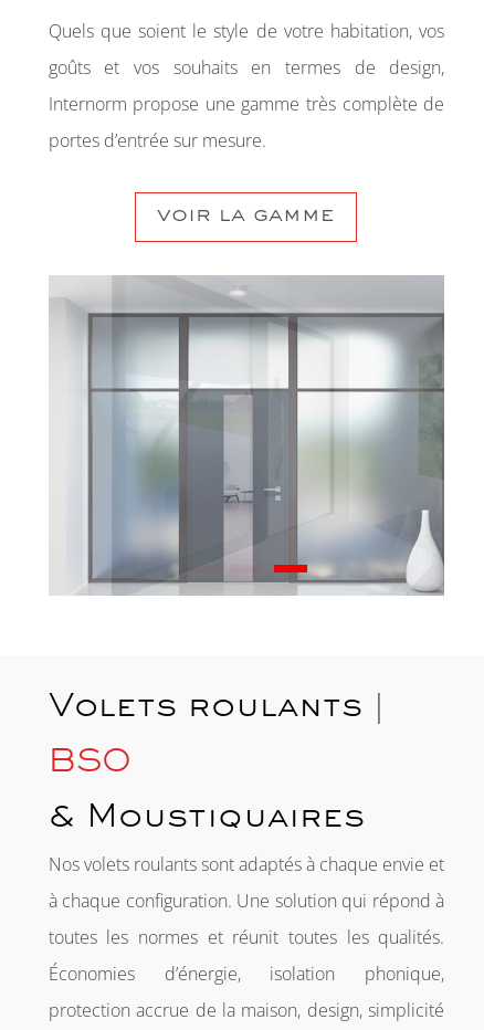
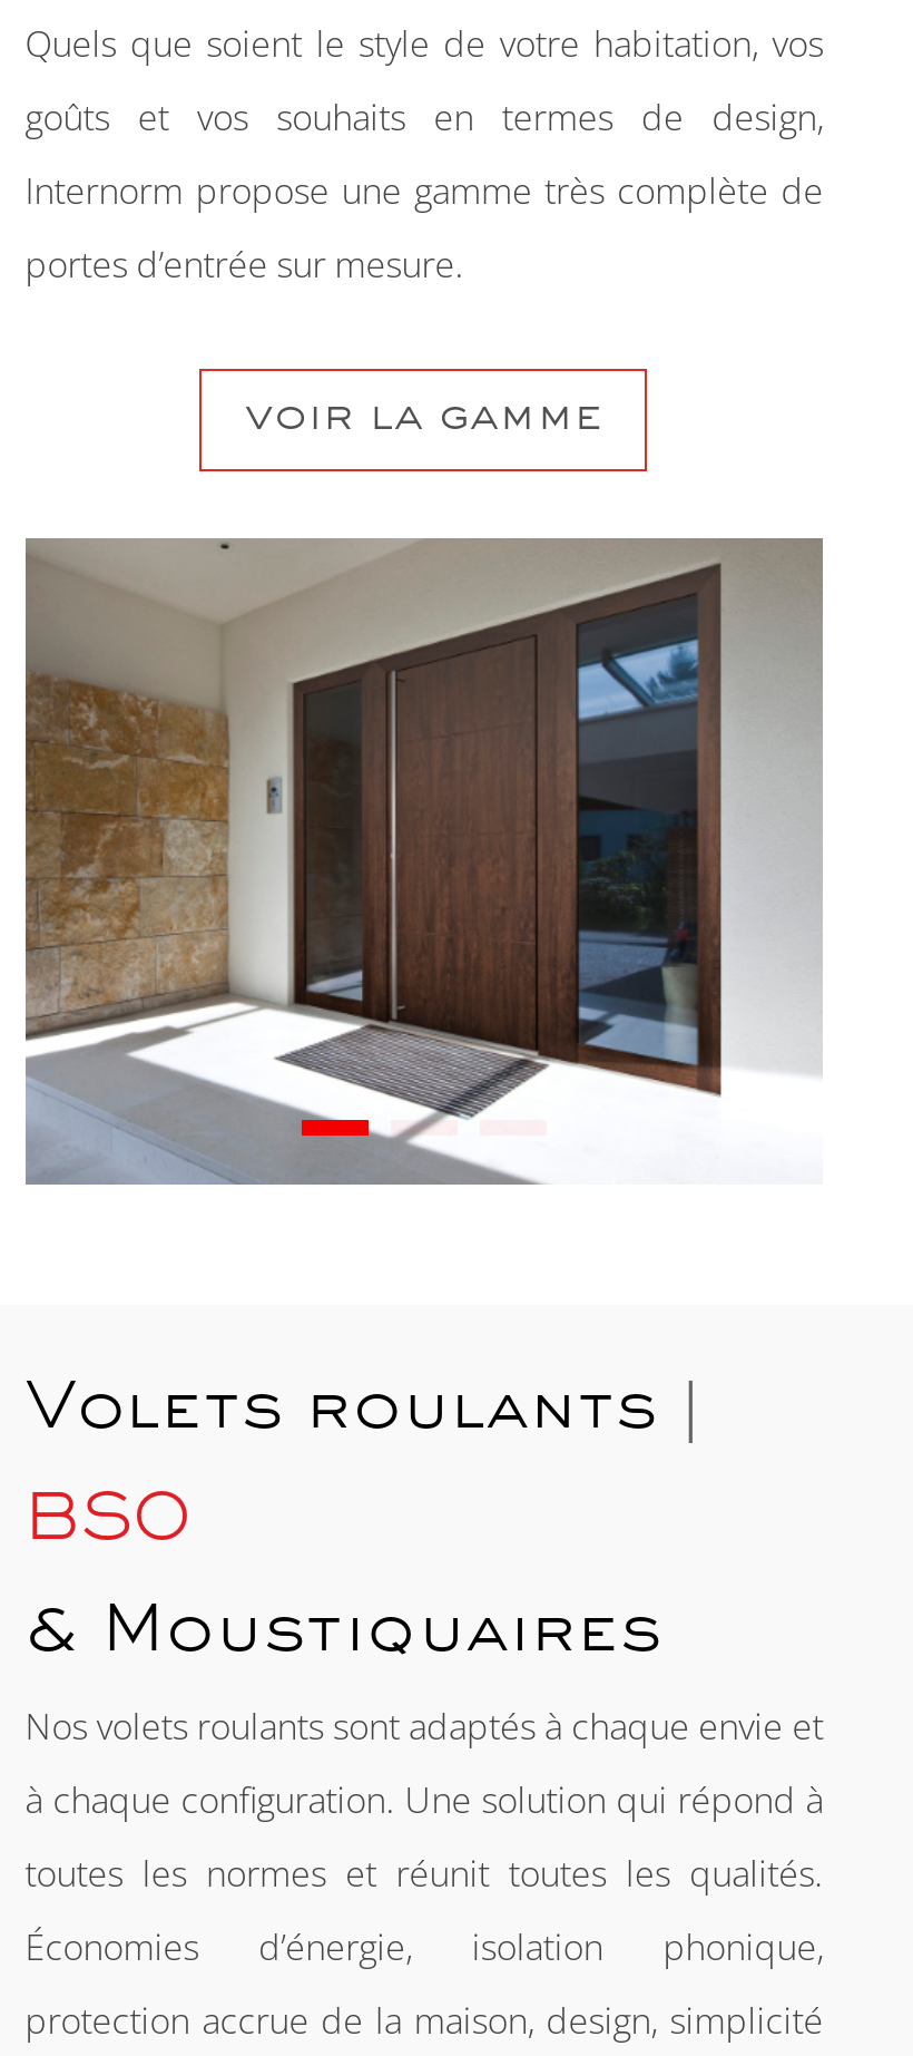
- [image]
+ [image]
